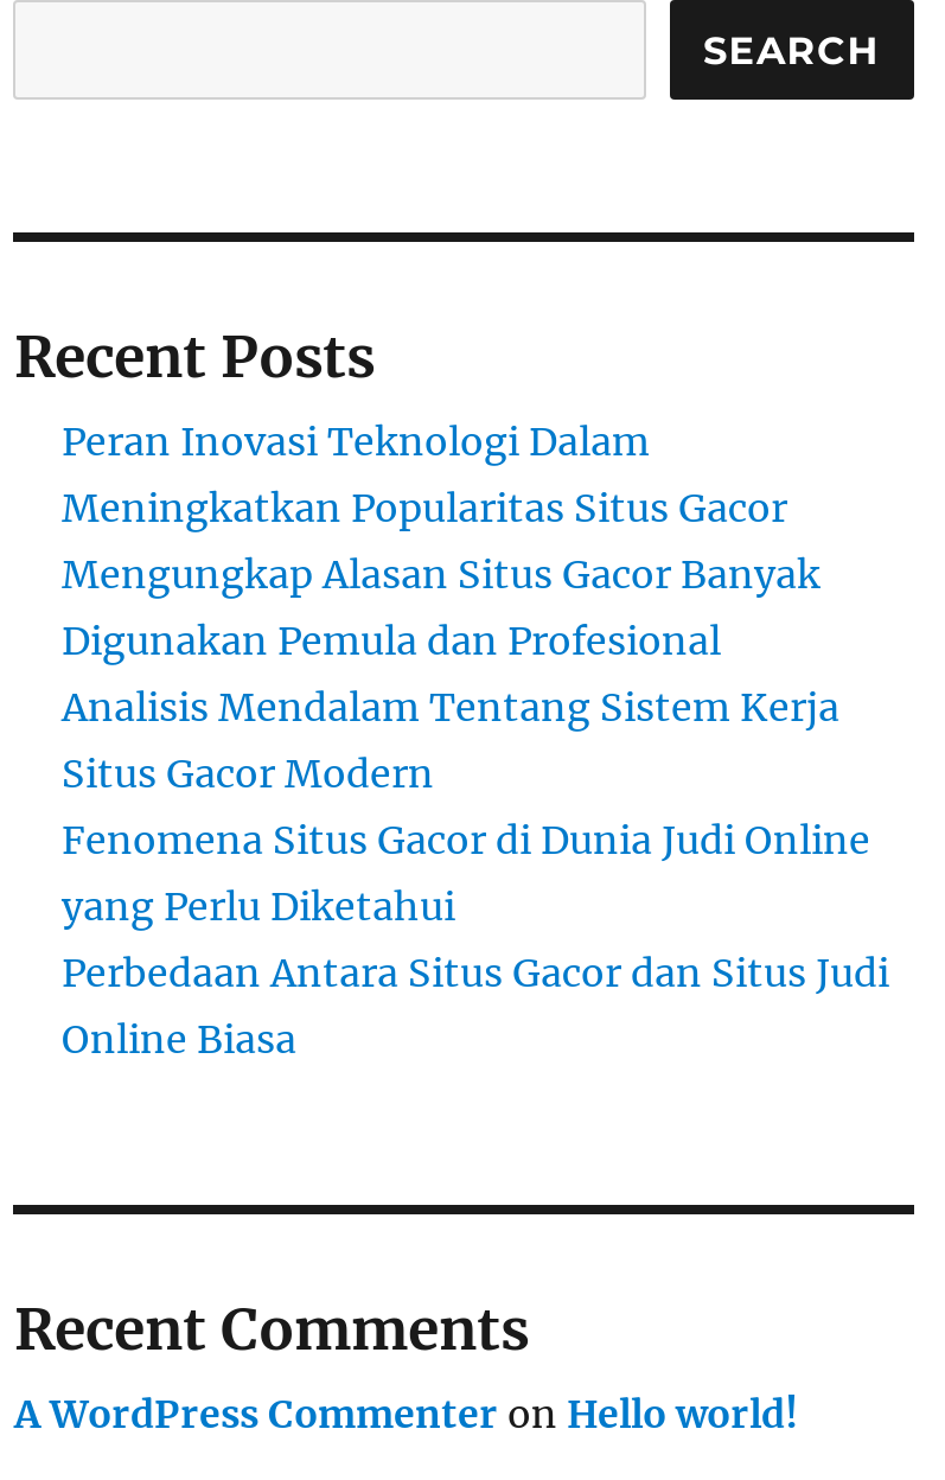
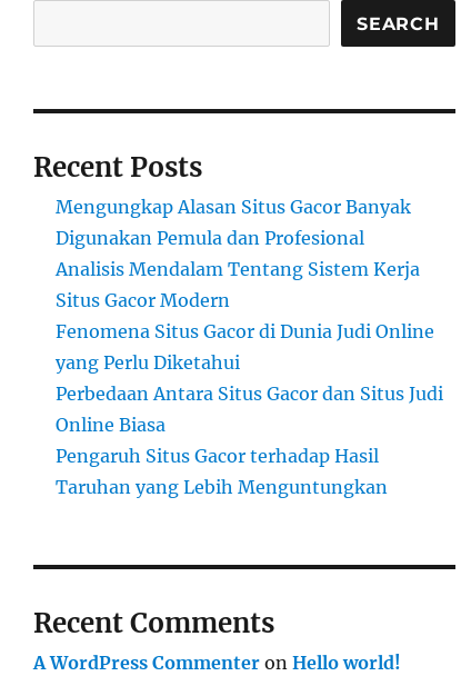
- Peran Inovasi Teknologi Dalam
- Meningkatkan Popularitas Situs Gacor

moved up: Mengungkap Alasan Situs Gacor Banyak | Digunakan Pemula dan Profesional | Analisis Mendalam Tentang Sistem Kerja | Situs Gacor Modern | Fenomena Situs Gacor di Dunia Judi Online | yang Perlu Diketahui | Perbedaan Antara Situs Gacor dan Situs Judi | Online Biasa

+ Pengaruh Situs Gacor terhadap Hasil
+ Taruhan yang Lebih Menguntungkan
